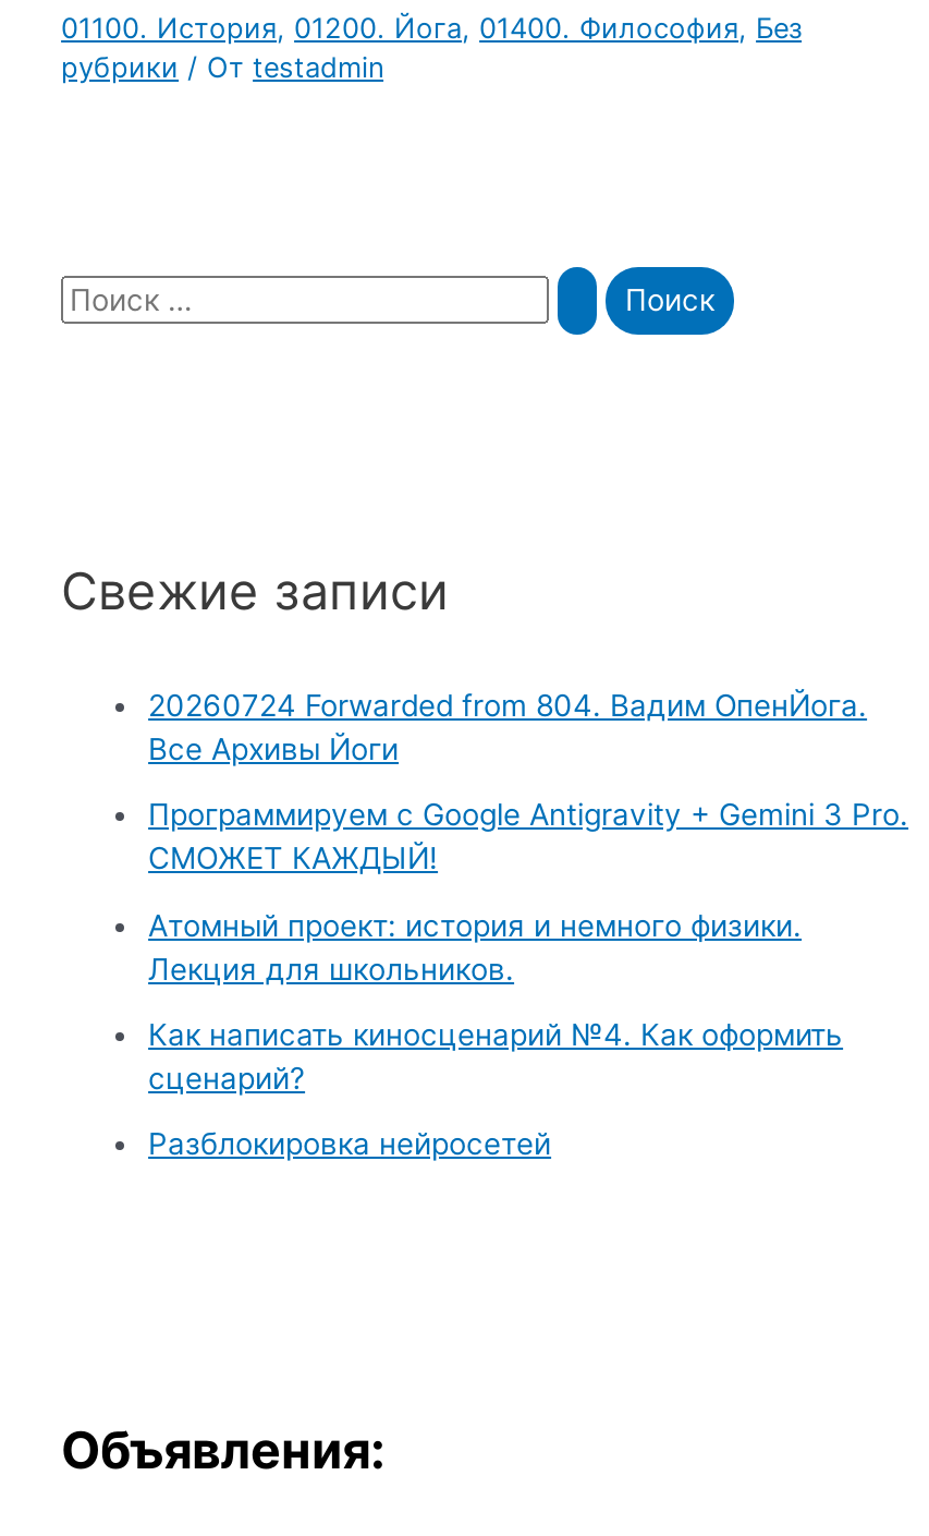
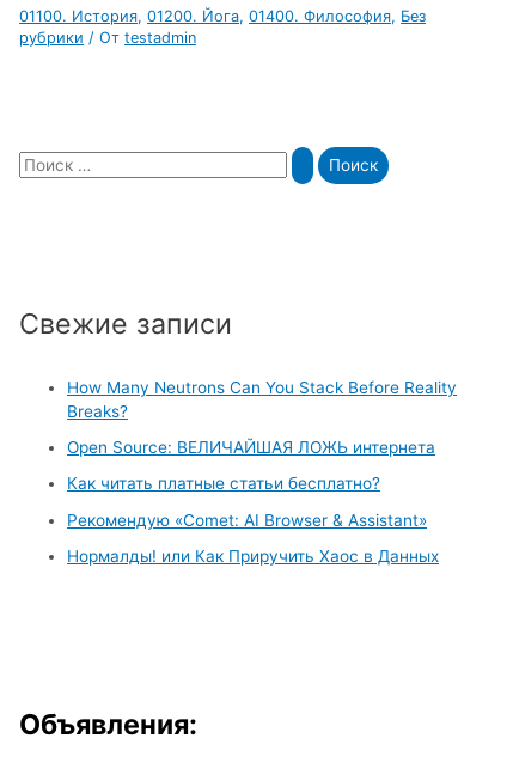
- 20260724 Forwarded from 804. Вадим ОпенЙога.
- Все Архивы Йоги
+ How Many Neutrons Can You Stack Before Reality
+ Breaks?

- Программируем с Google Antigravity + Gemini 3 Pro.
- СМОЖЕТ КАЖДЫЙ!
+ Open Source: ВЕЛИЧАЙШАЯ ЛОЖЬ интернета

- Атомный проект: история и немного физики.
- Лекция для школьников.
+ Как читать платные статьи бесплатно?

- Как написать киносценарий №4. Как оформить
- сценарий?
+ Рекомендую «Comet: AI Browser & Assistant»

- Разблокировка нейросетей
+ Нормалды! или Как Приручить Хаос в Данных
